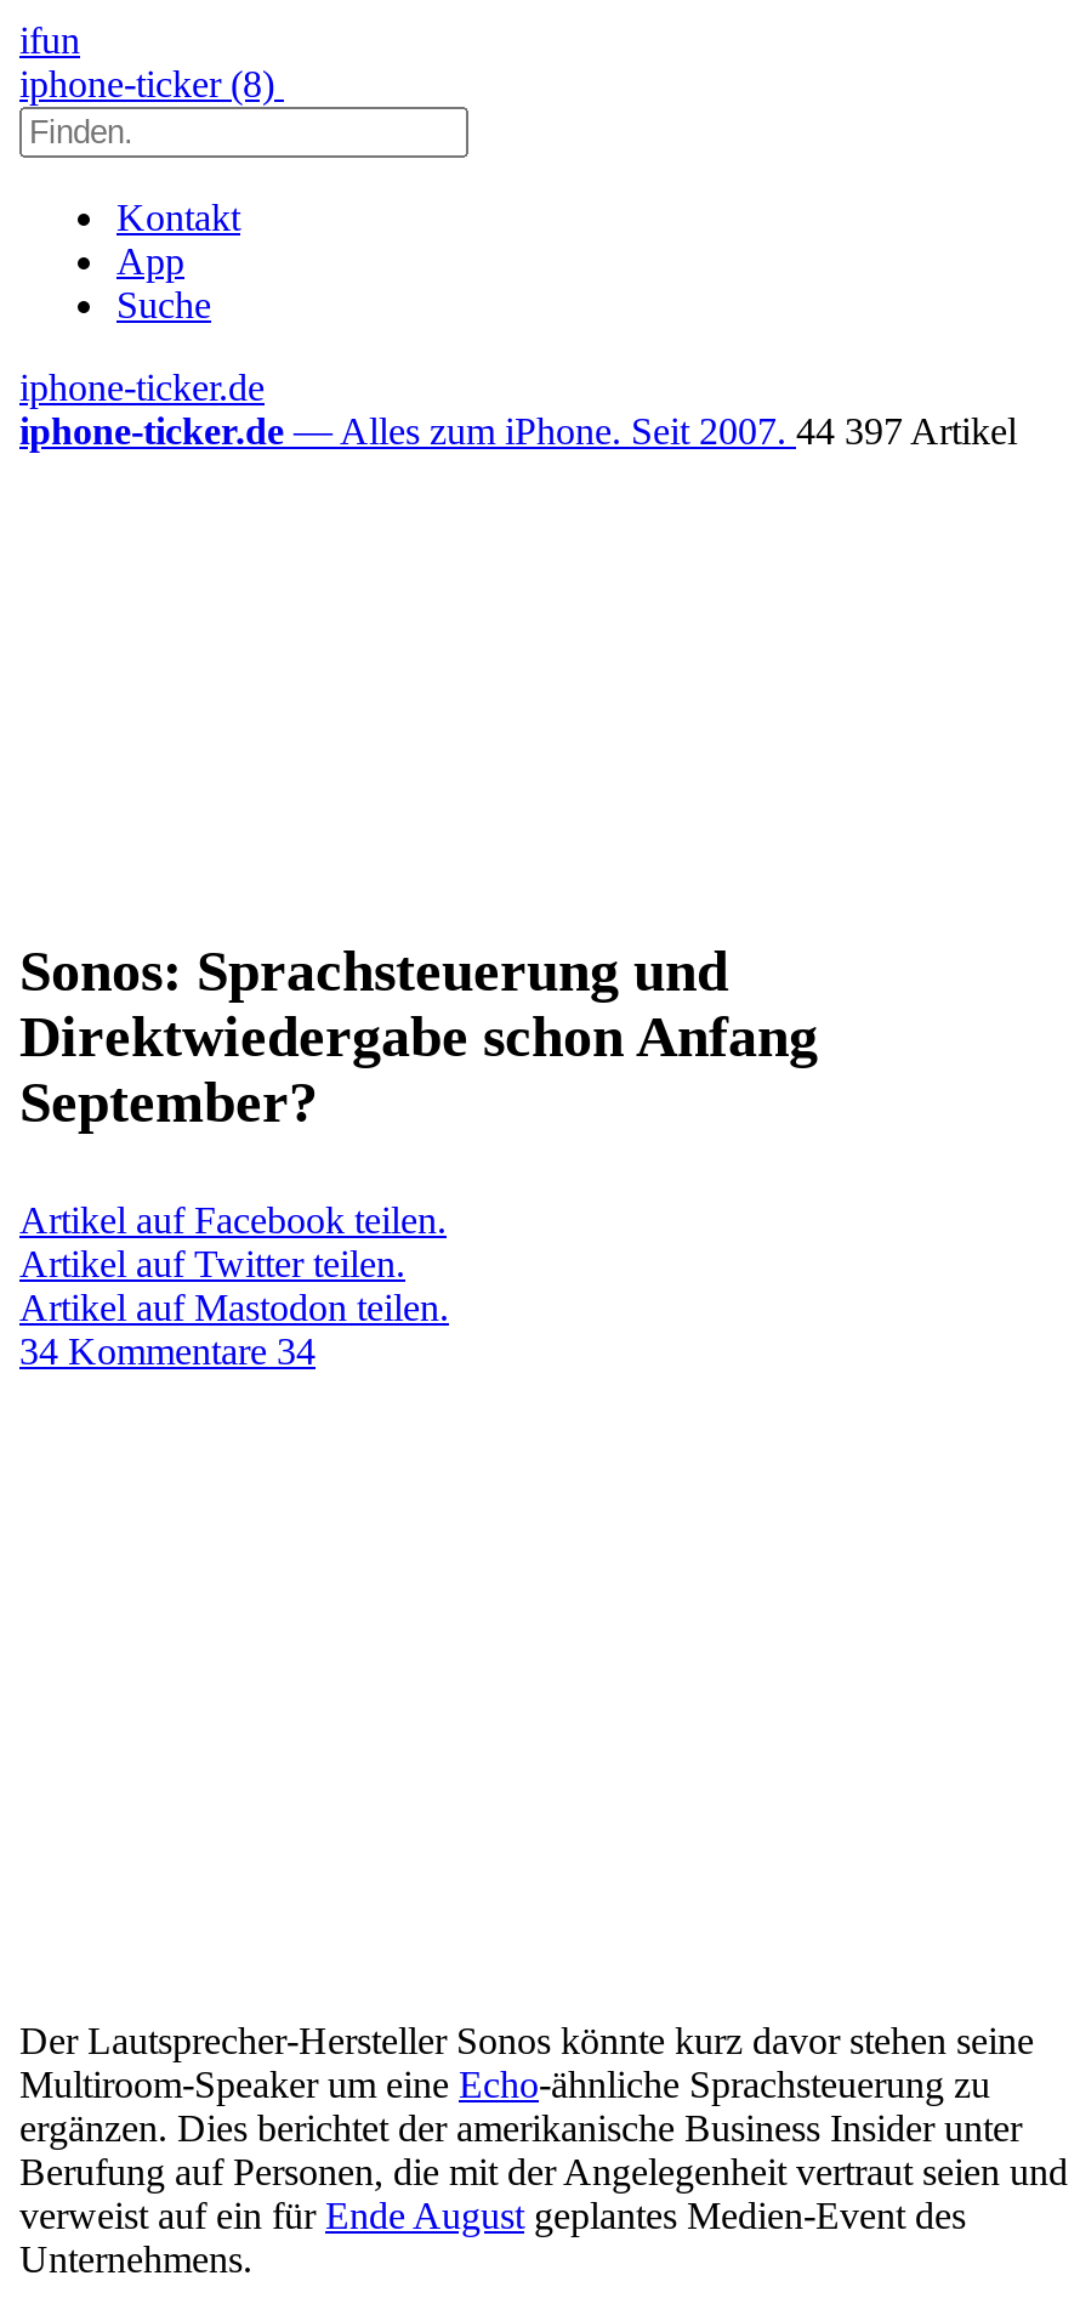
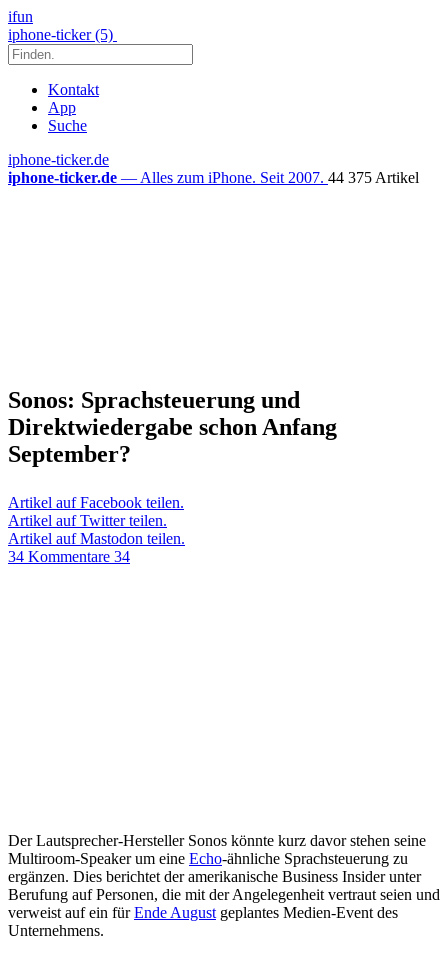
- iphone-ticker (8)
+ iphone-ticker (5)

- iphone-ticker.de — Alles zum iPhone. Seit 2007. 44 397 Artikel
+ iphone-ticker.de — Alles zum iPhone. Seit 2007. 44 375 Artikel
